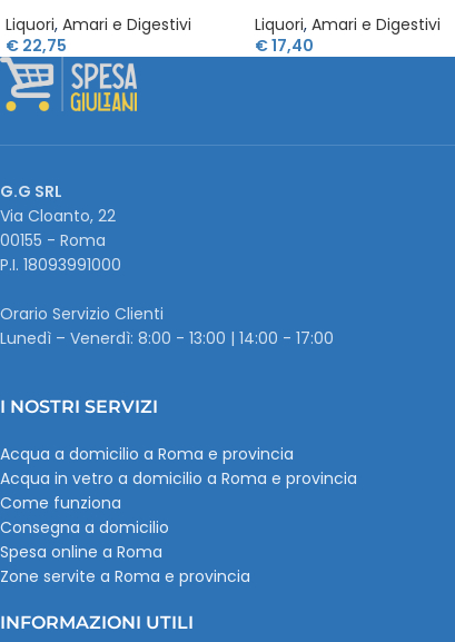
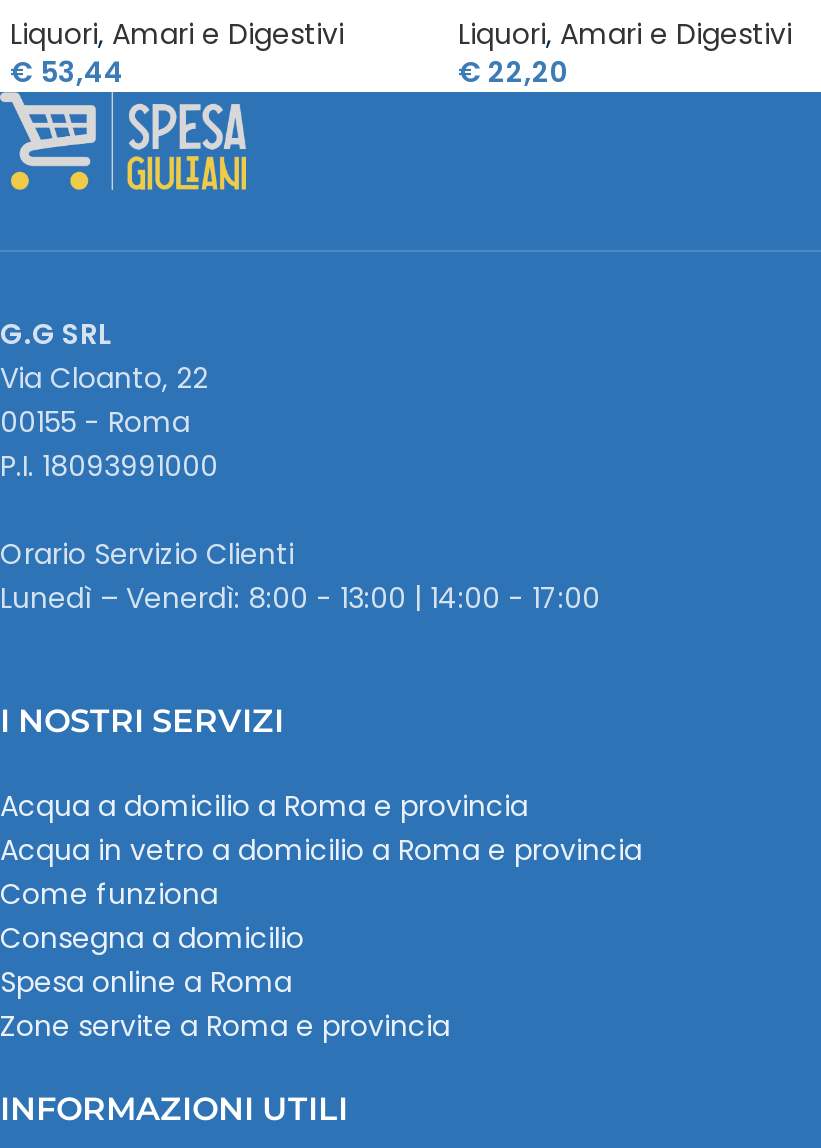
- €22,75
+ €53,44

- €17,40
+ €22,20
